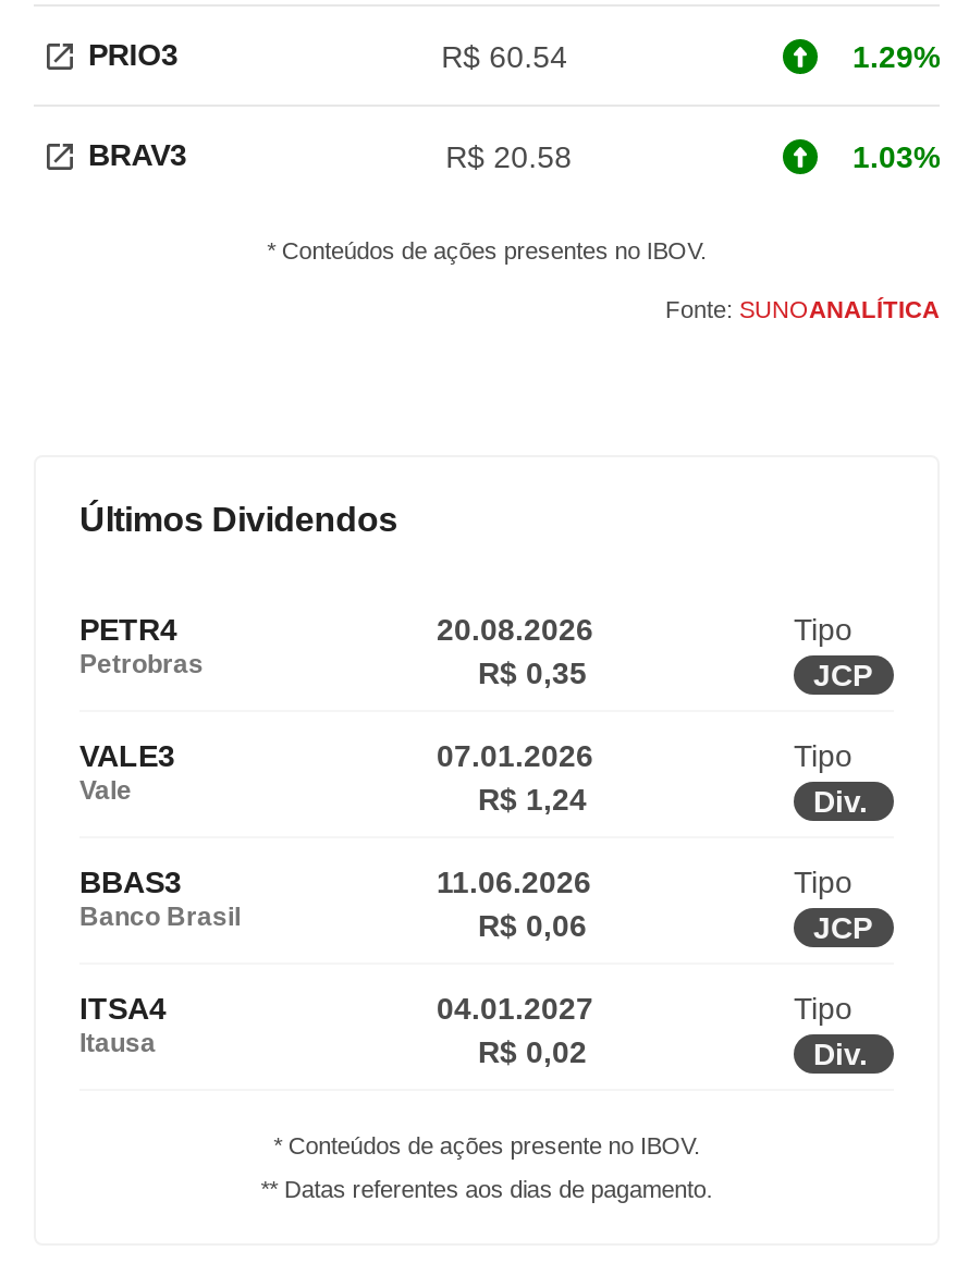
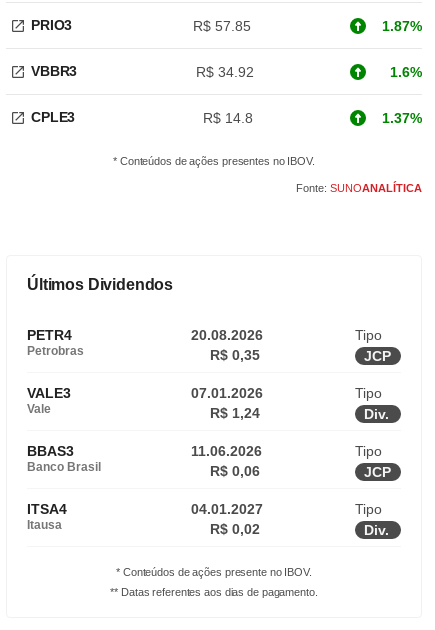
- R$ 60.54
- 1.29%
- BRAV3
- R$ 20.58
- 1.03%
+ R$ 57.85
+ 1.87%
+ VBBR3
+ R$ 34.92
+ 1.6%
+ CPLE3
+ R$ 14.8
+ 1.37%
